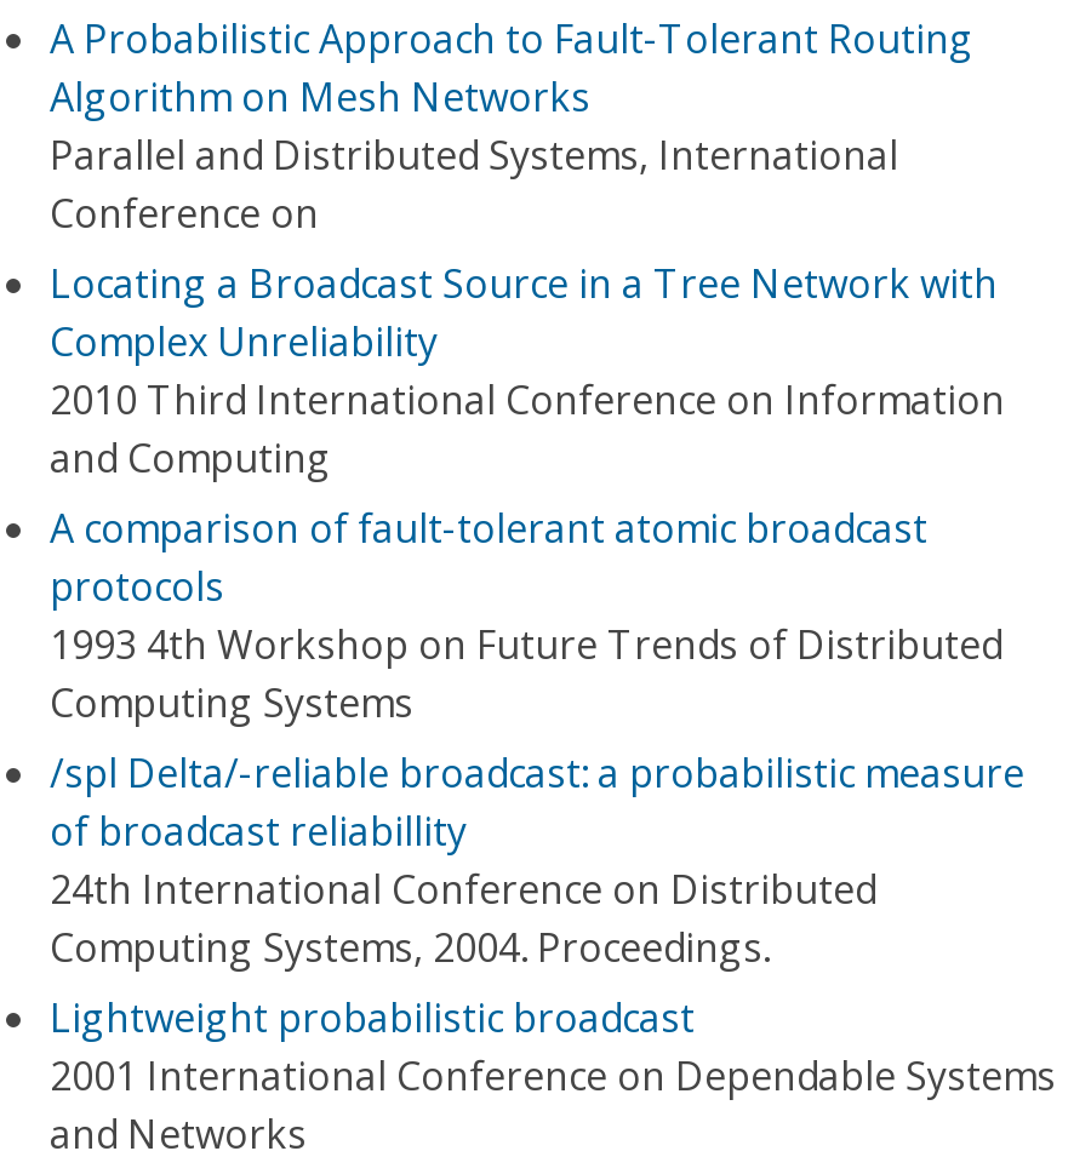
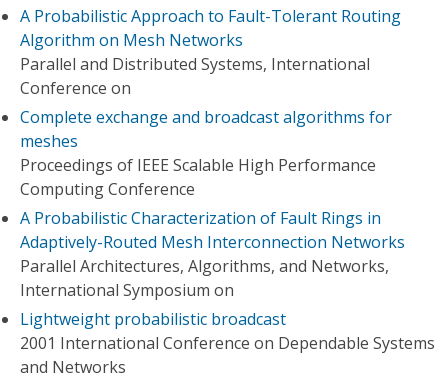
- Locating a Broadcast Source in a Tree Network with
- Complex Unreliability
- 2010 Third International Conference on Information
- and Computing
- A comparison of fault-tolerant atomic broadcast
- protocols
- 1993 4th Workshop on Future Trends of Distributed
- Computing Systems
- /spl Delta/-reliable broadcast: a probabilistic measure
- of broadcast reliabillity
- 24th International Conference on Distributed
- Computing Systems, 2004. Proceedings.
+ Complete exchange and broadcast algorithms for
+ meshes
+ Proceedings of IEEE Scalable High Performance
+ Computing Conference
+ A Probabilistic Characterization of Fault Rings in
+ Adaptively-Routed Mesh Interconnection Networks
+ Parallel Architectures, Algorithms, and Networks,
+ International Symposium on
